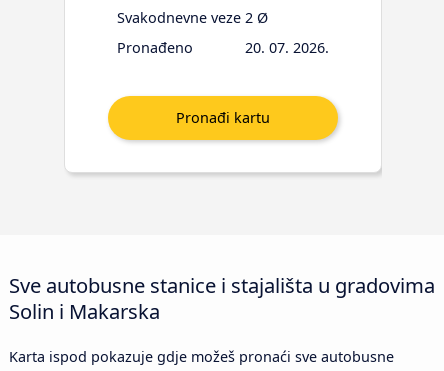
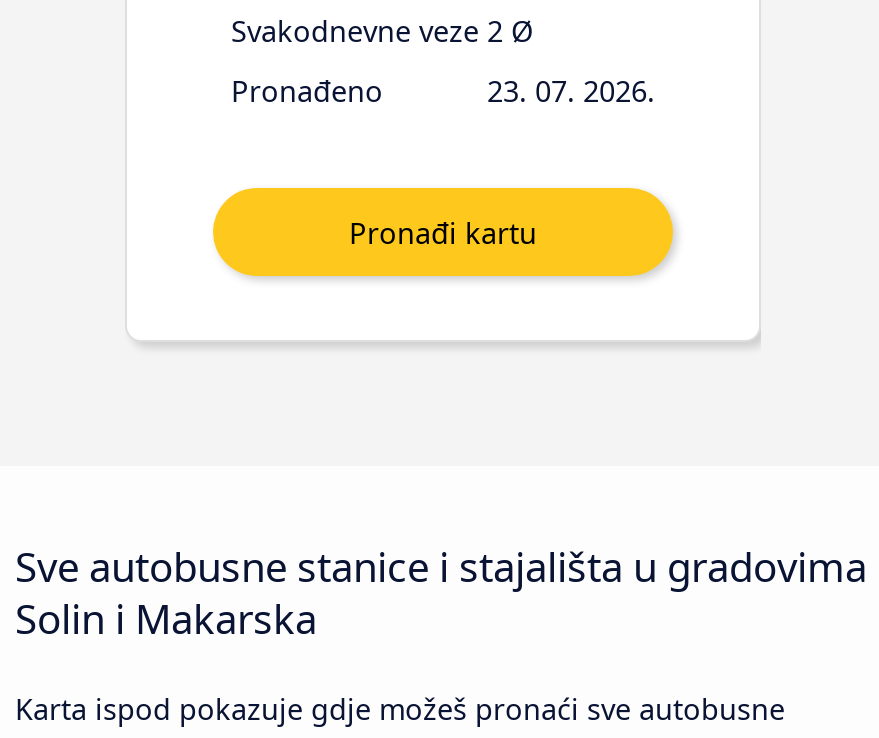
- 20. 07. 2026.
+ 23. 07. 2026.
